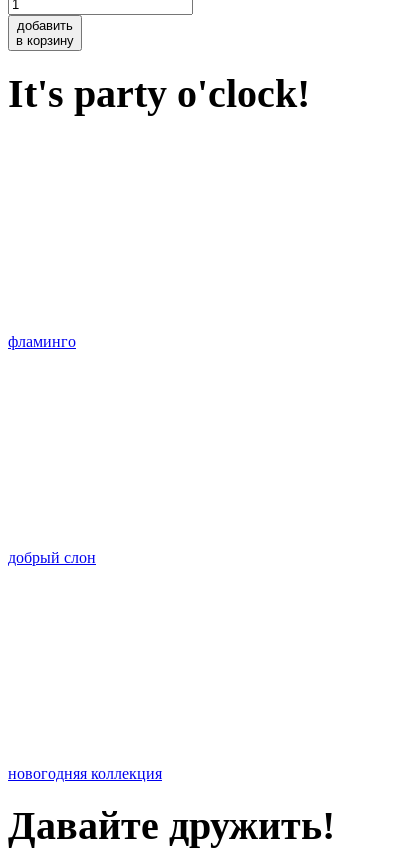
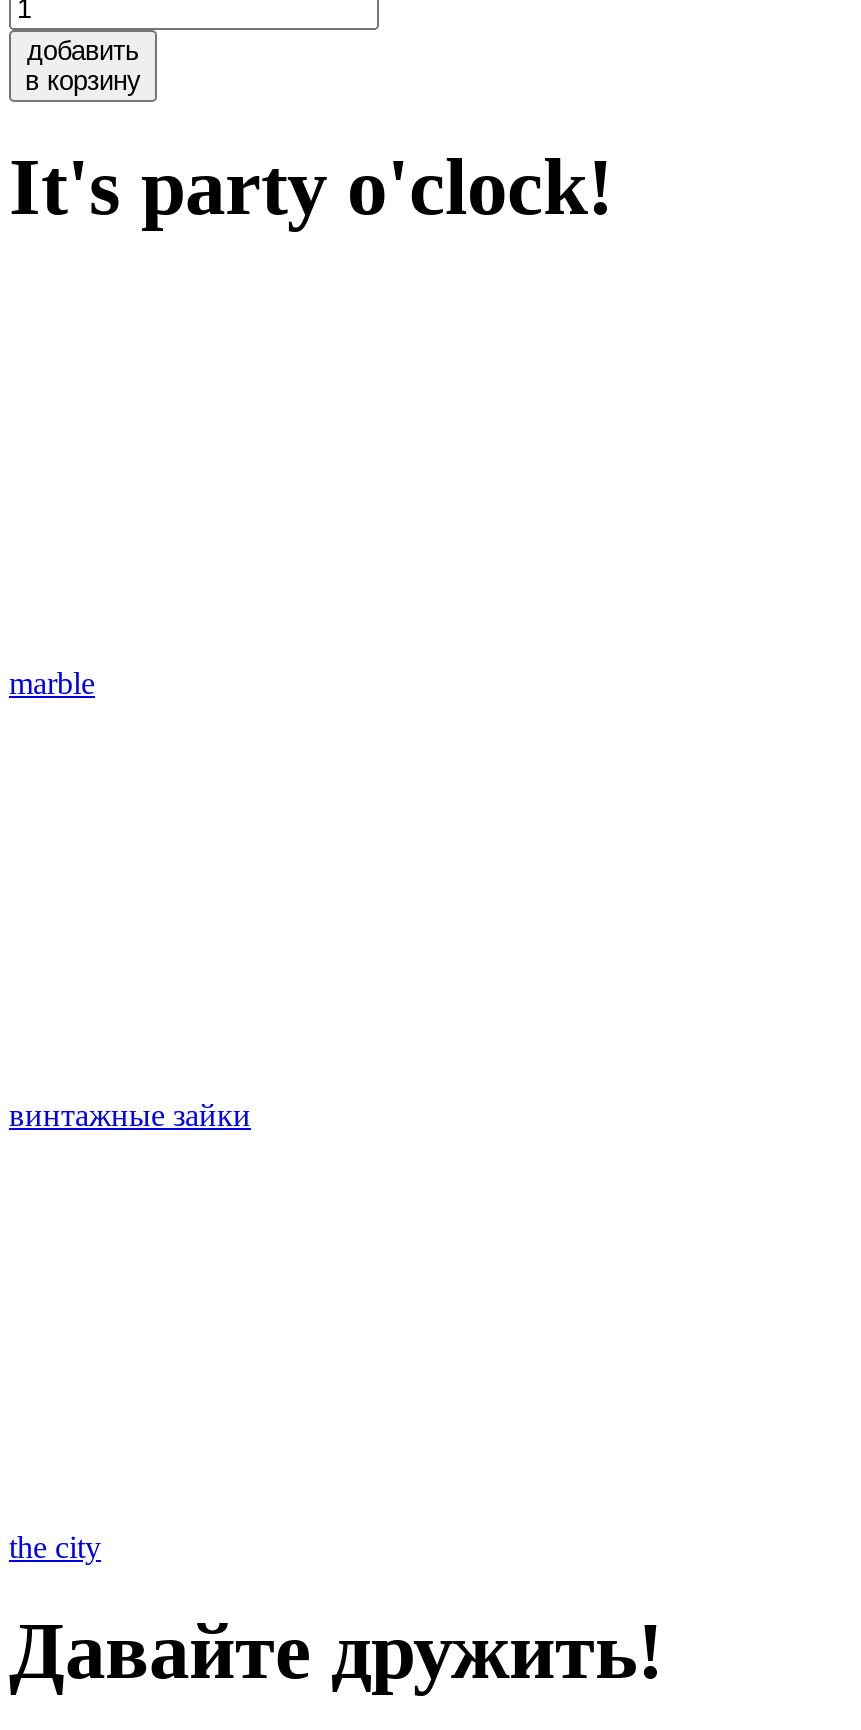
- фламинго
+ marble

- добрый слон
+ винтажные зайки

- новогодняя коллекция
+ the city
